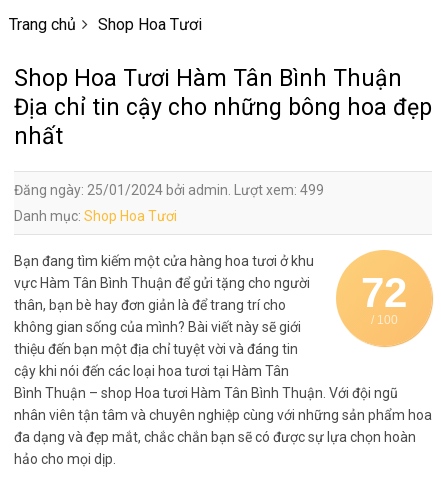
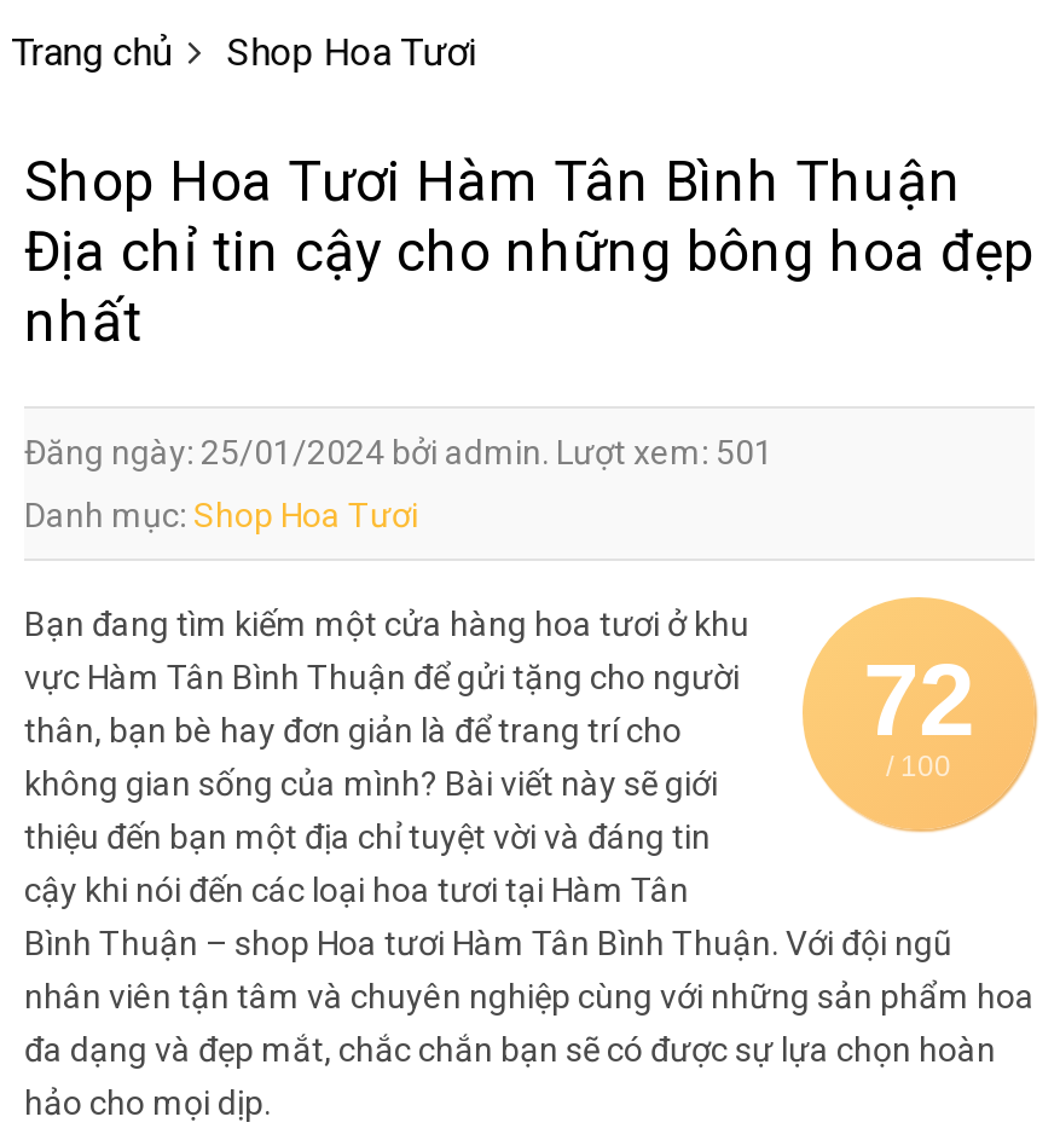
- Đăng ngày: 25/01/2024 bởi admin. Lượt xem: 499
+ Đăng ngày: 25/01/2024 bởi admin. Lượt xem: 501
